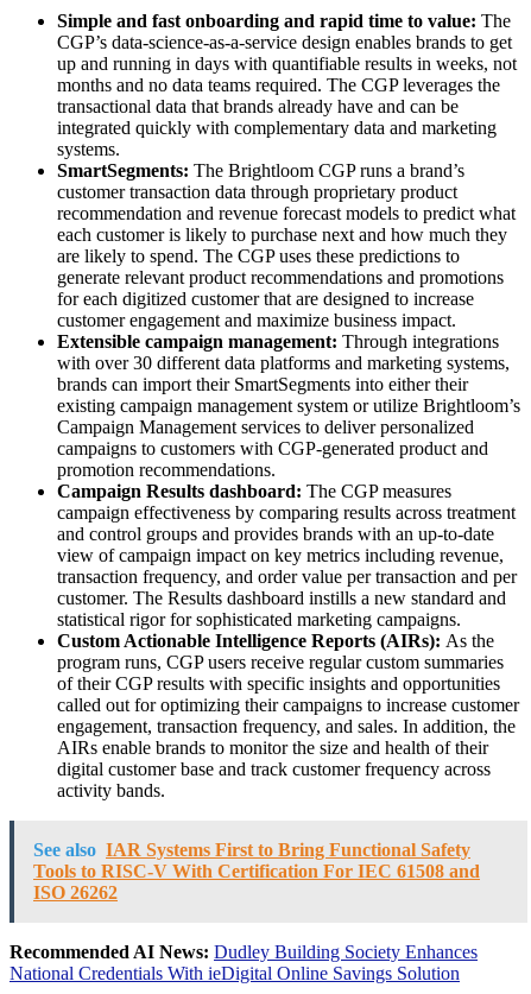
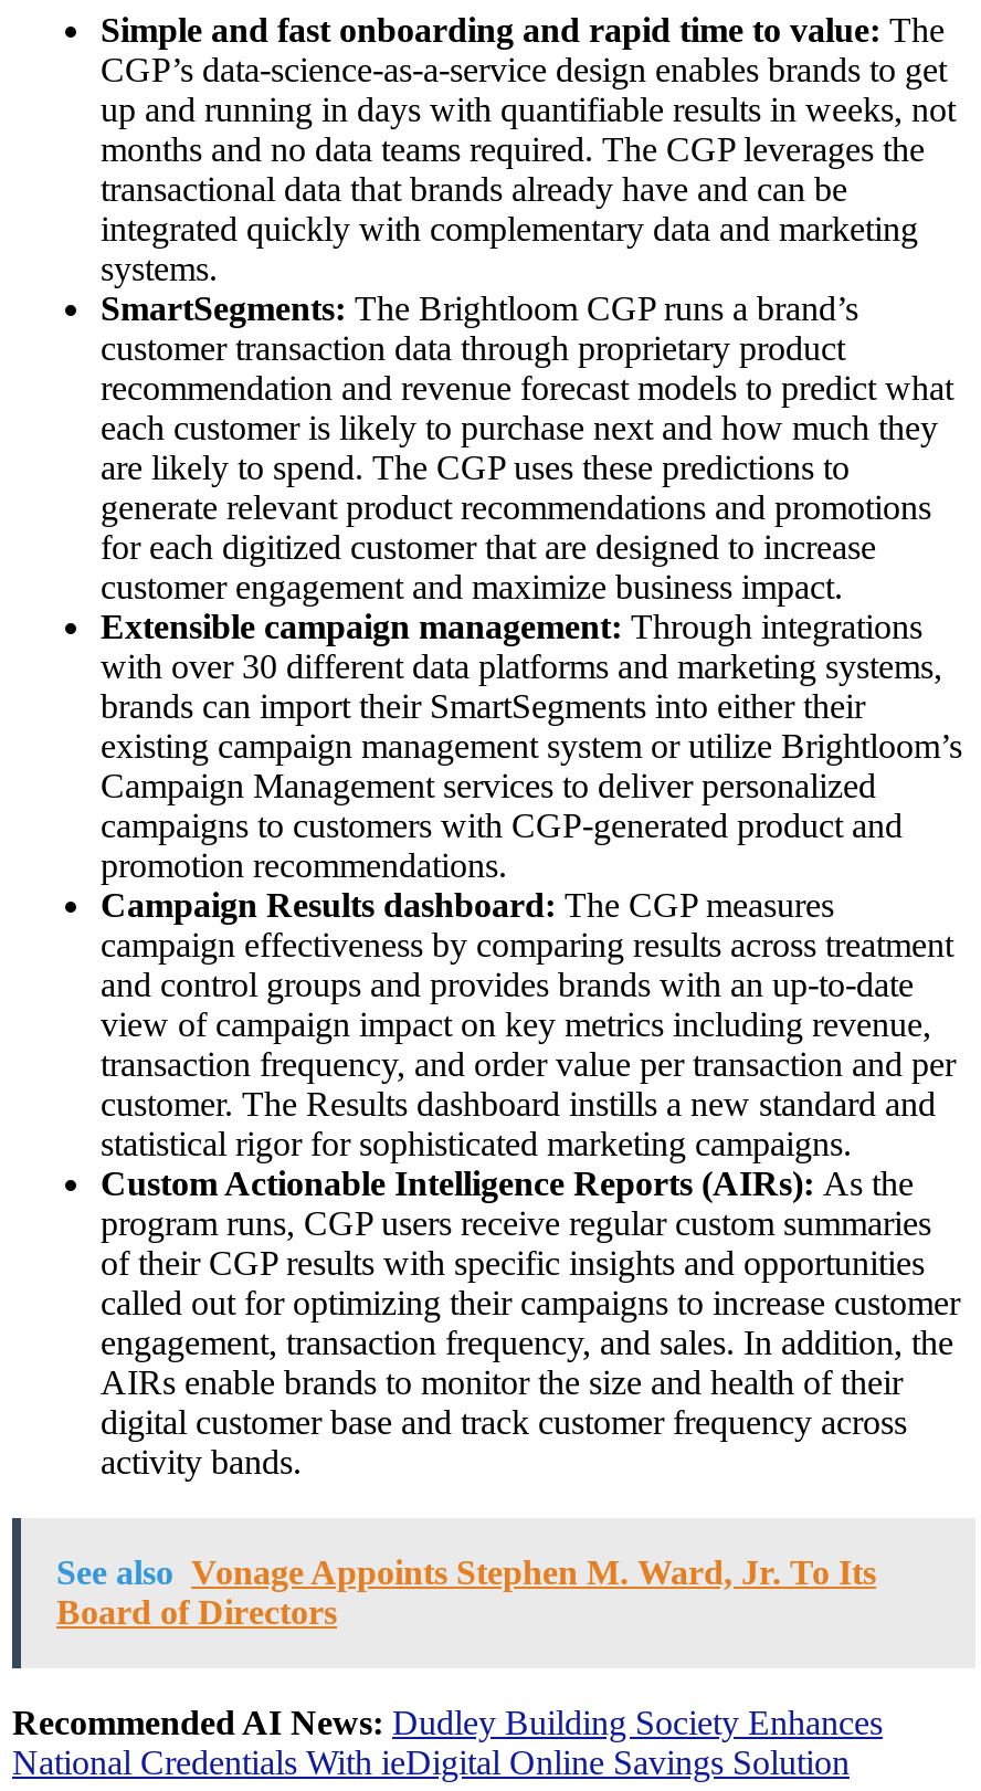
- See also IAR Systems First to Bring Functional Safety
- Tools to RISC-V With Certification For IEC 61508 and
- ISO 26262
+ See also Vonage Appoints Stephen M. Ward, Jr. To Its
+ Board of Directors
